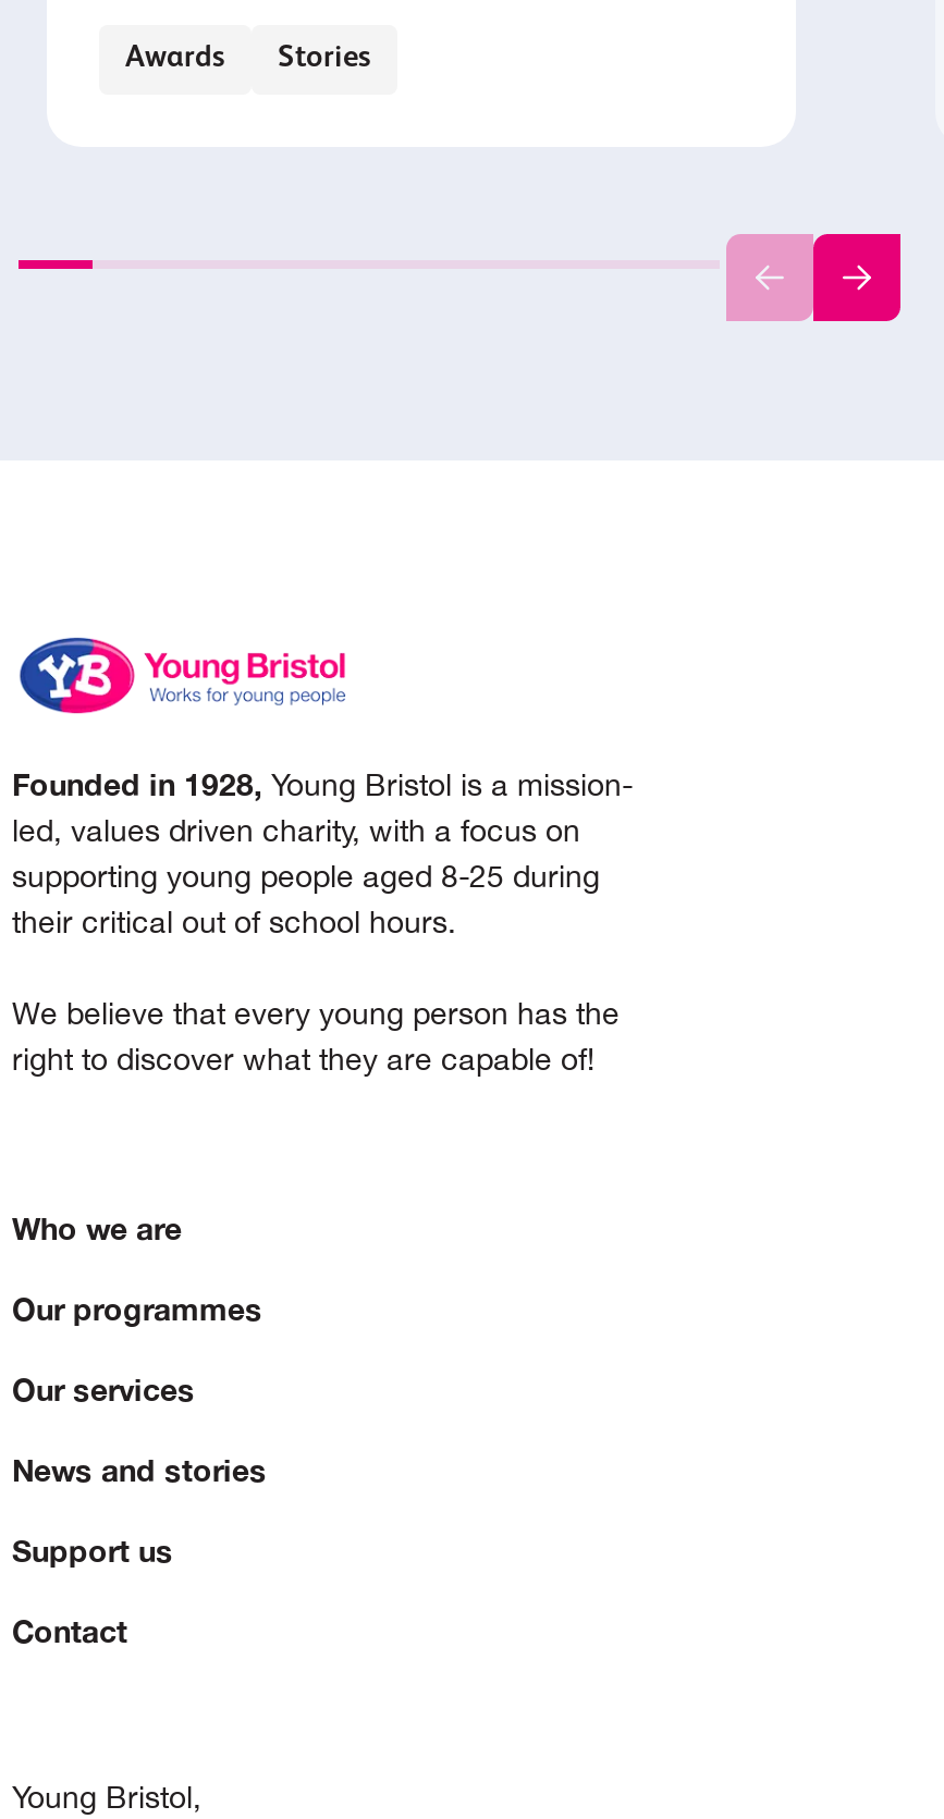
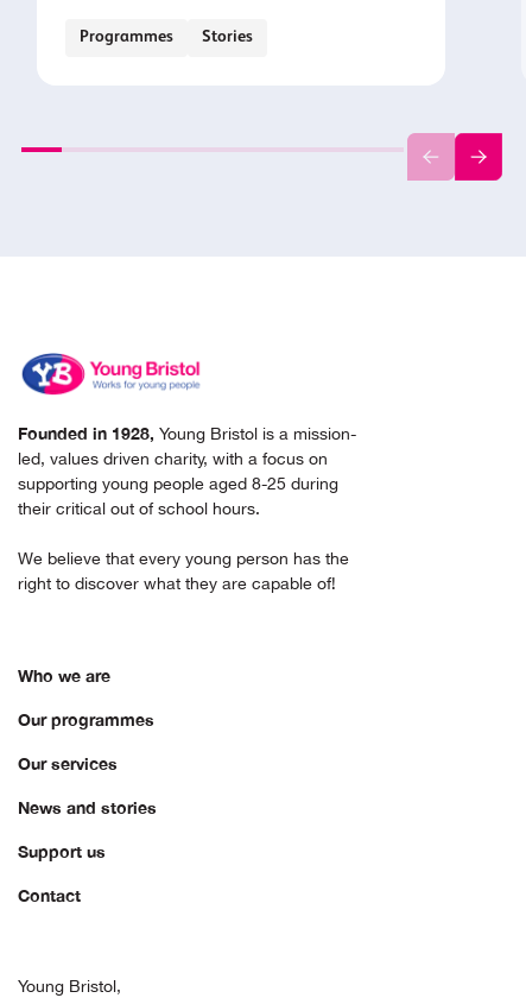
- Awards
+ Programmes
